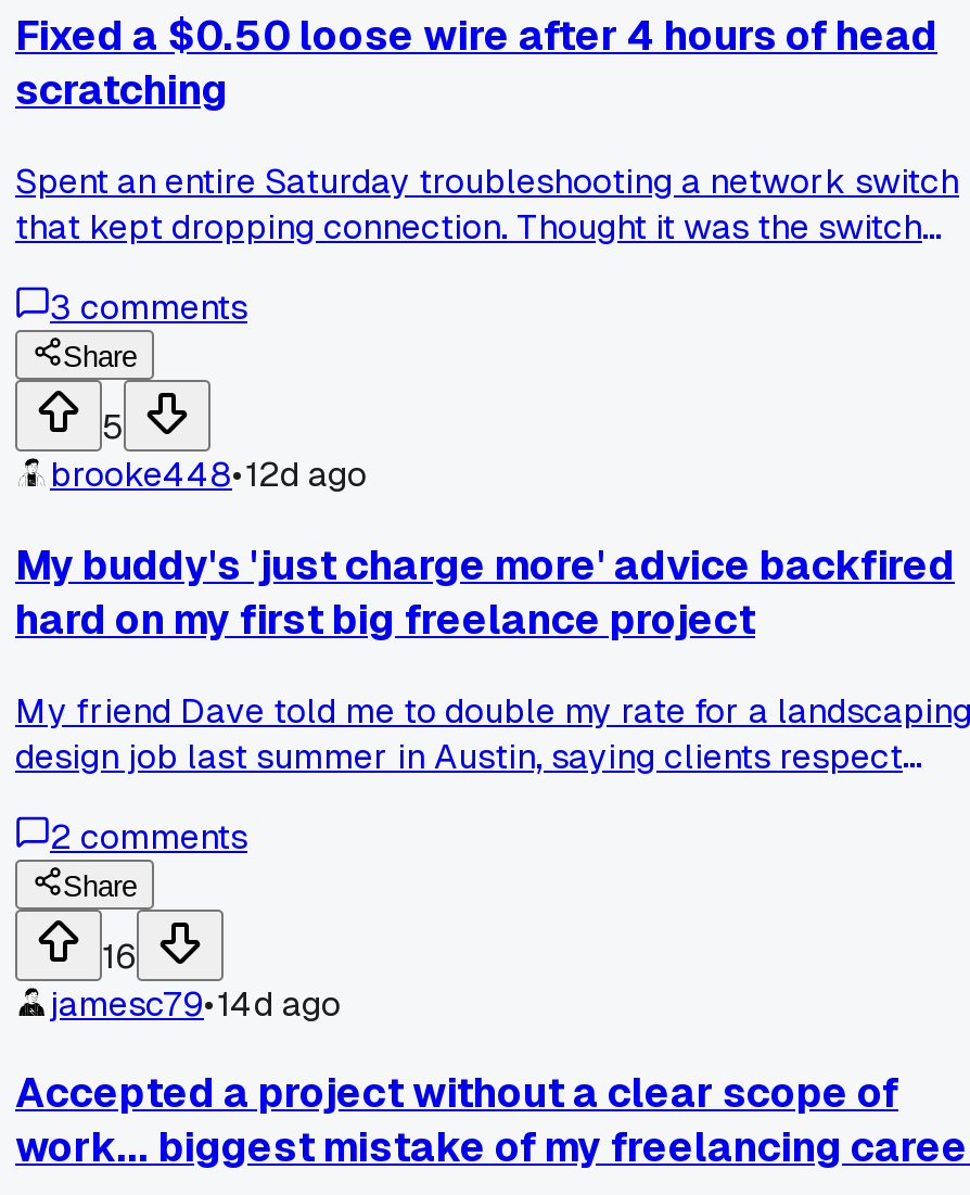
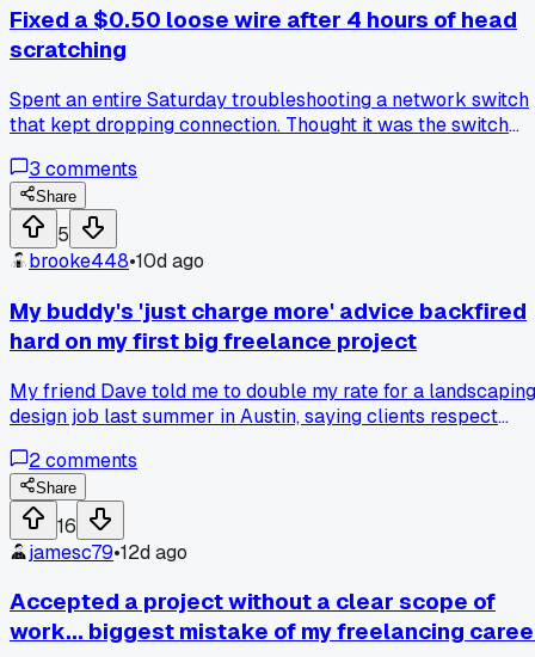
- brooke448•12d ago
+ brooke448•10d ago

- jamesc79•14d ago
+ jamesc79•12d ago
